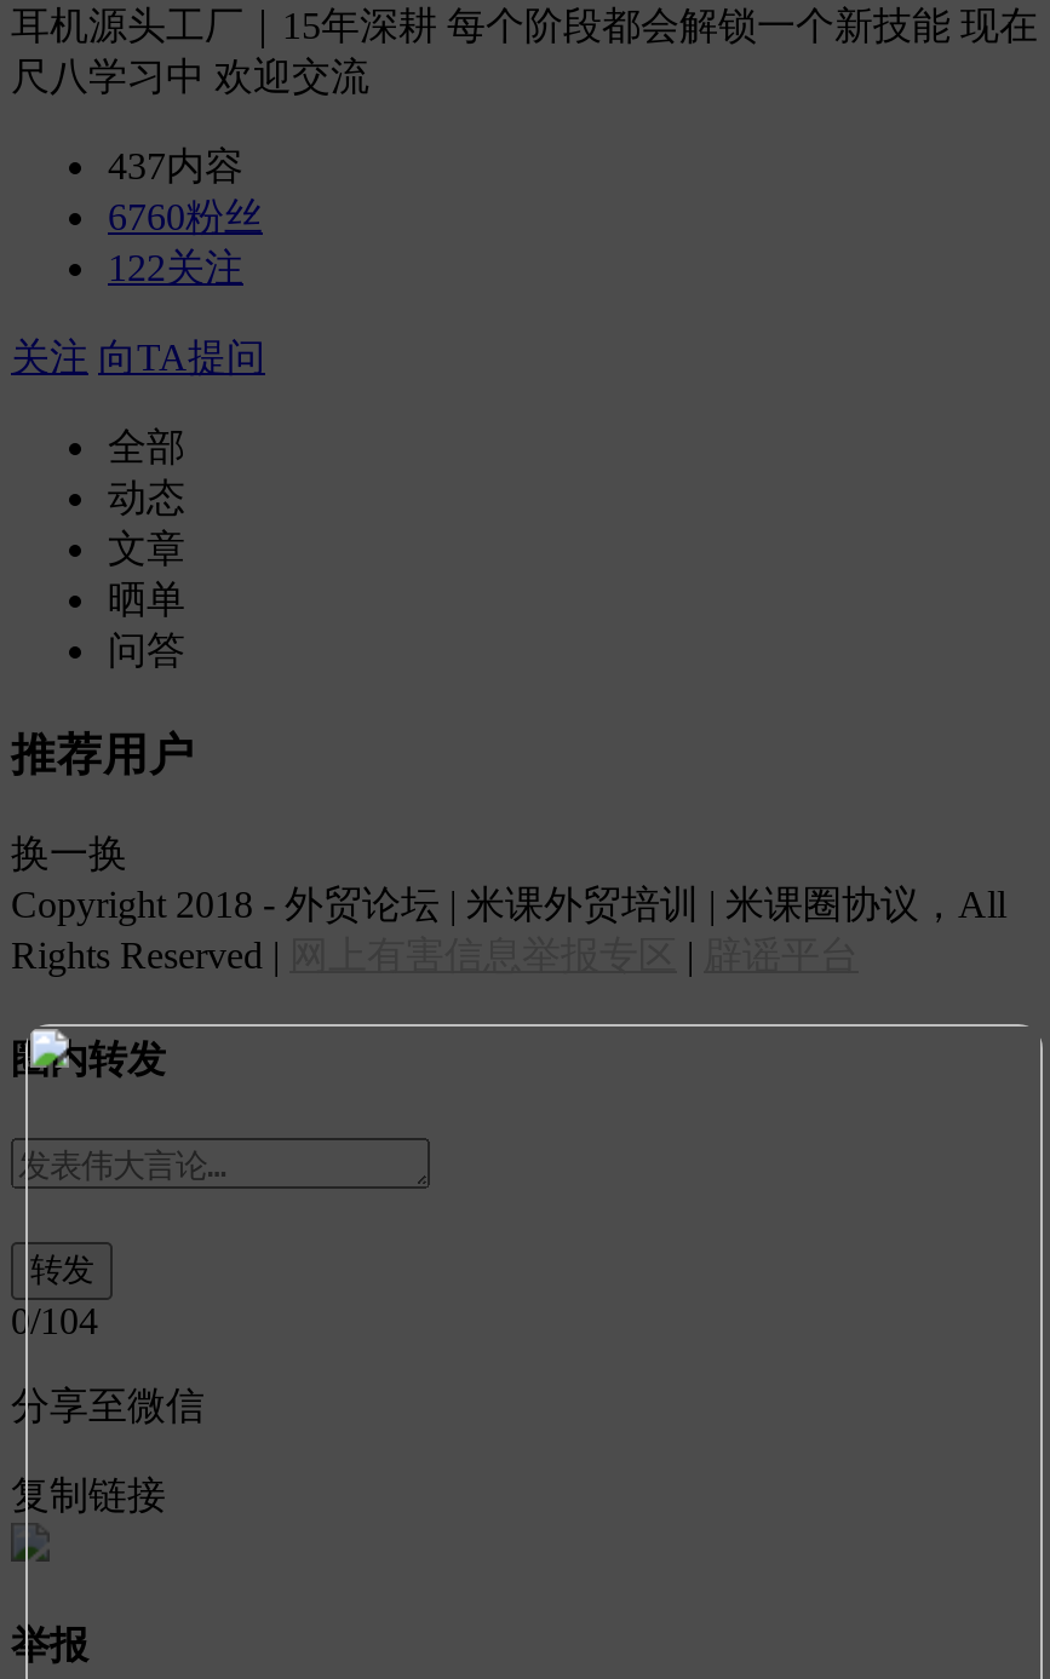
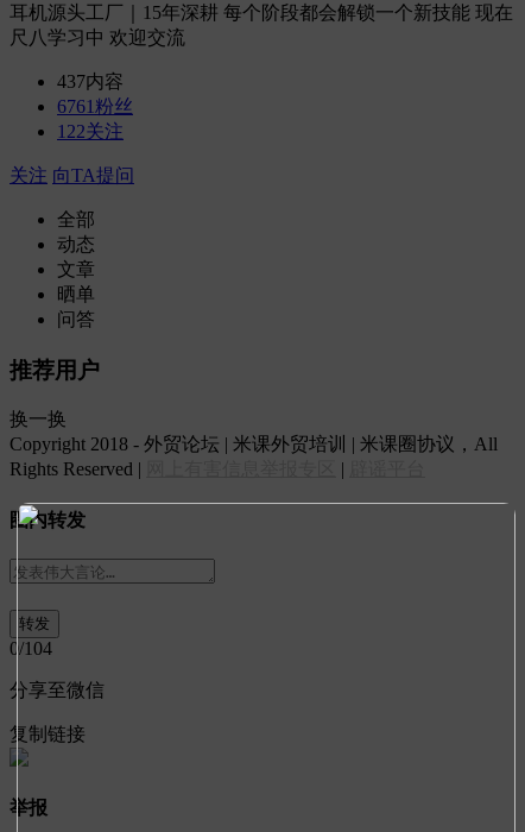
- 6760粉丝
+ 6761粉丝
